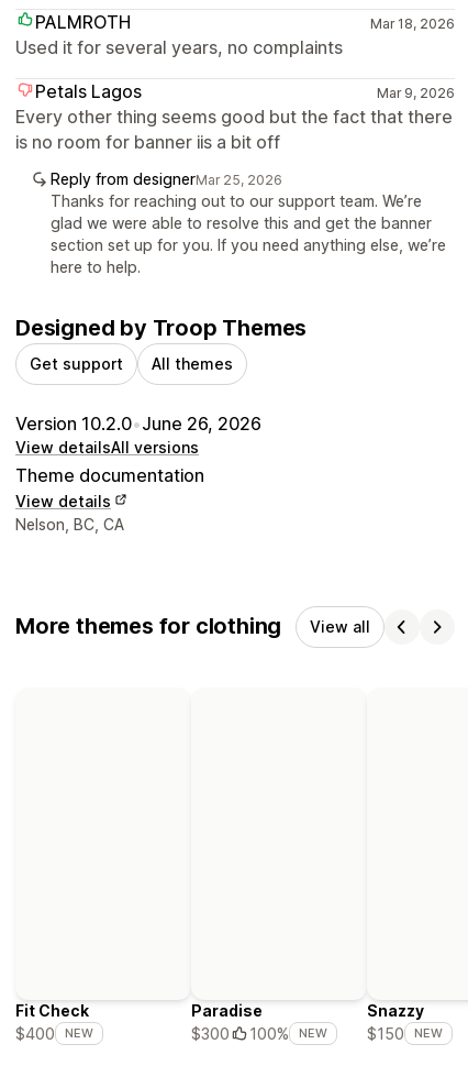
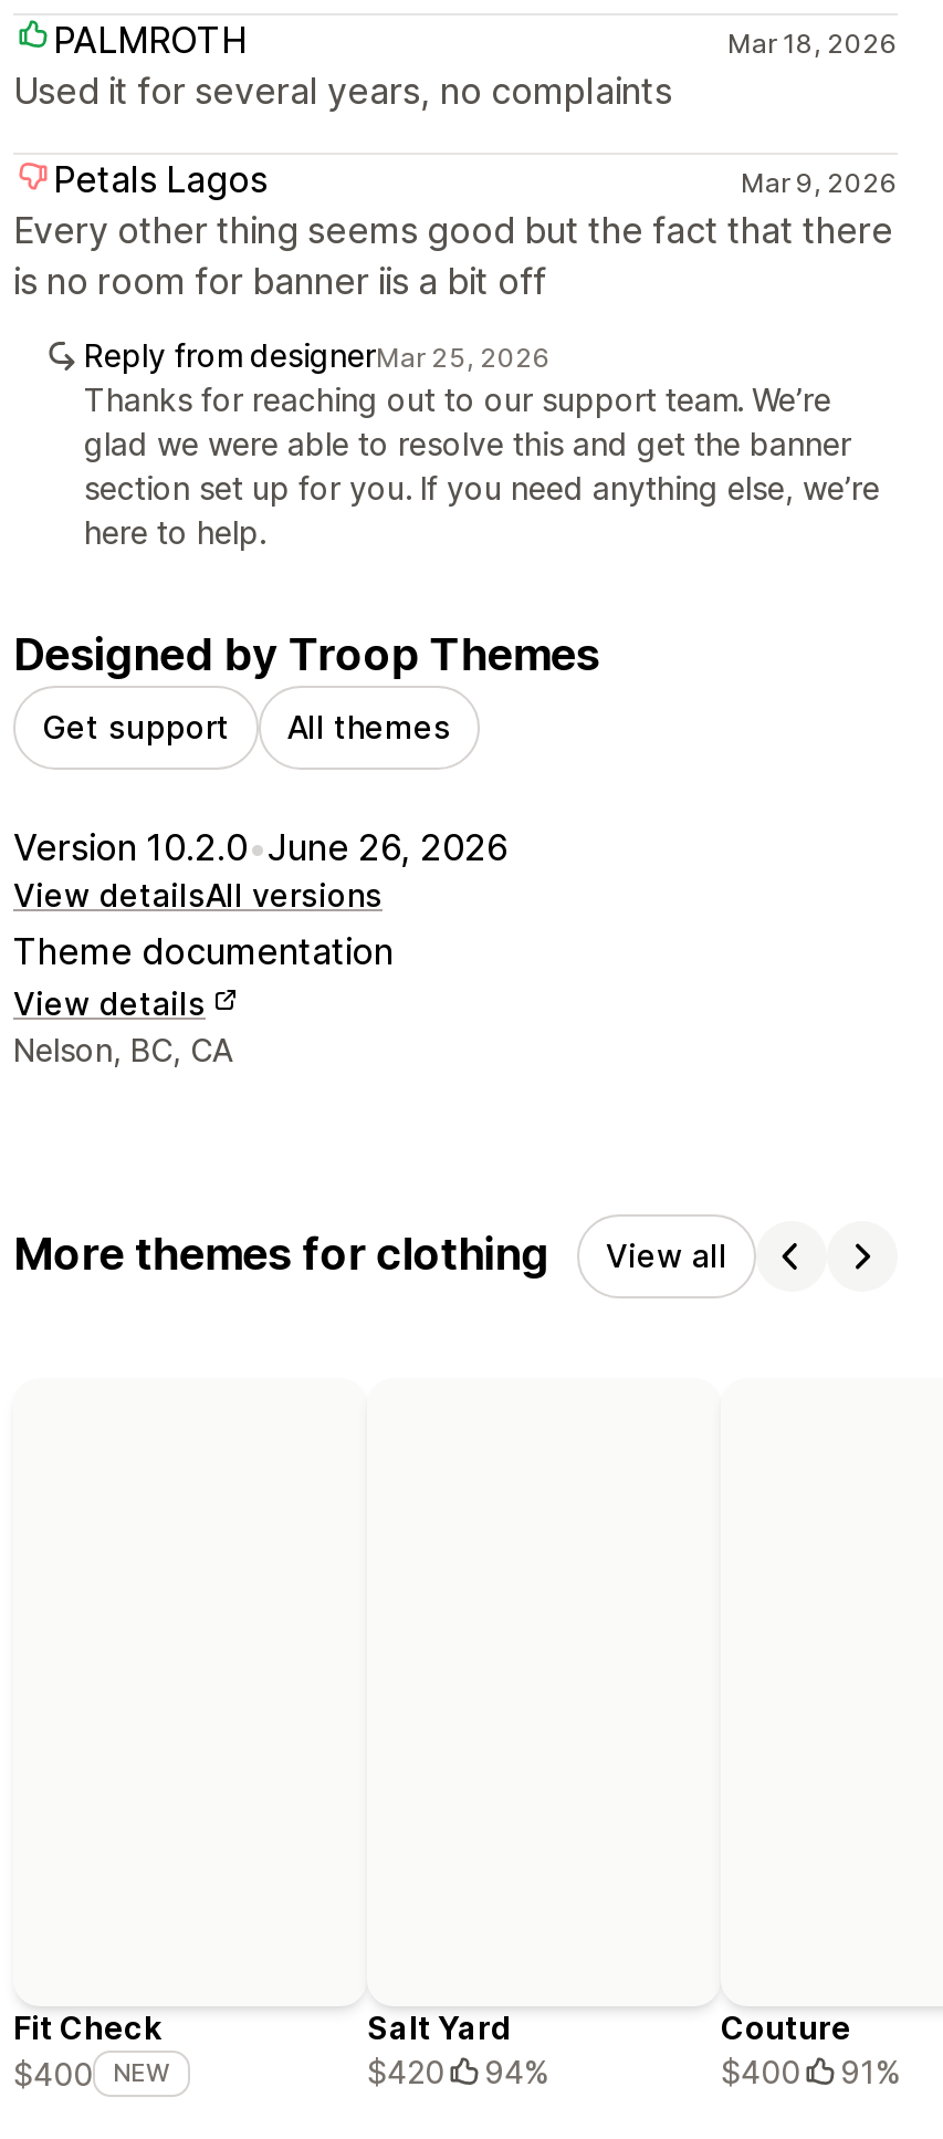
- Paradise
- $300
- 100%
- NEW
+ Salt Yard
+ $420
+ 94%

- Snazzy
- $150
- NEW
+ Couture
+ $400
+ 91%
